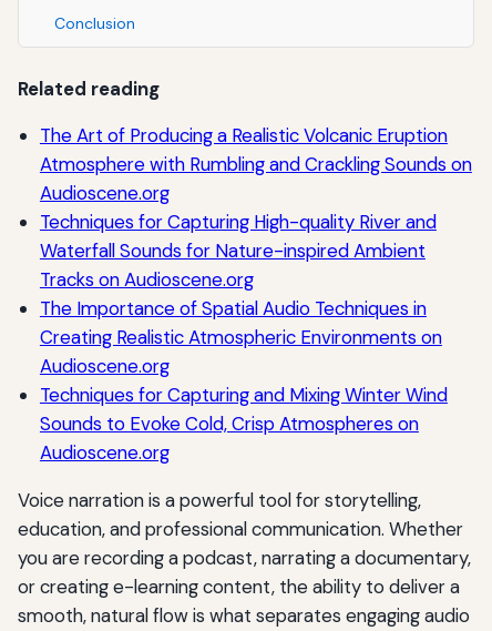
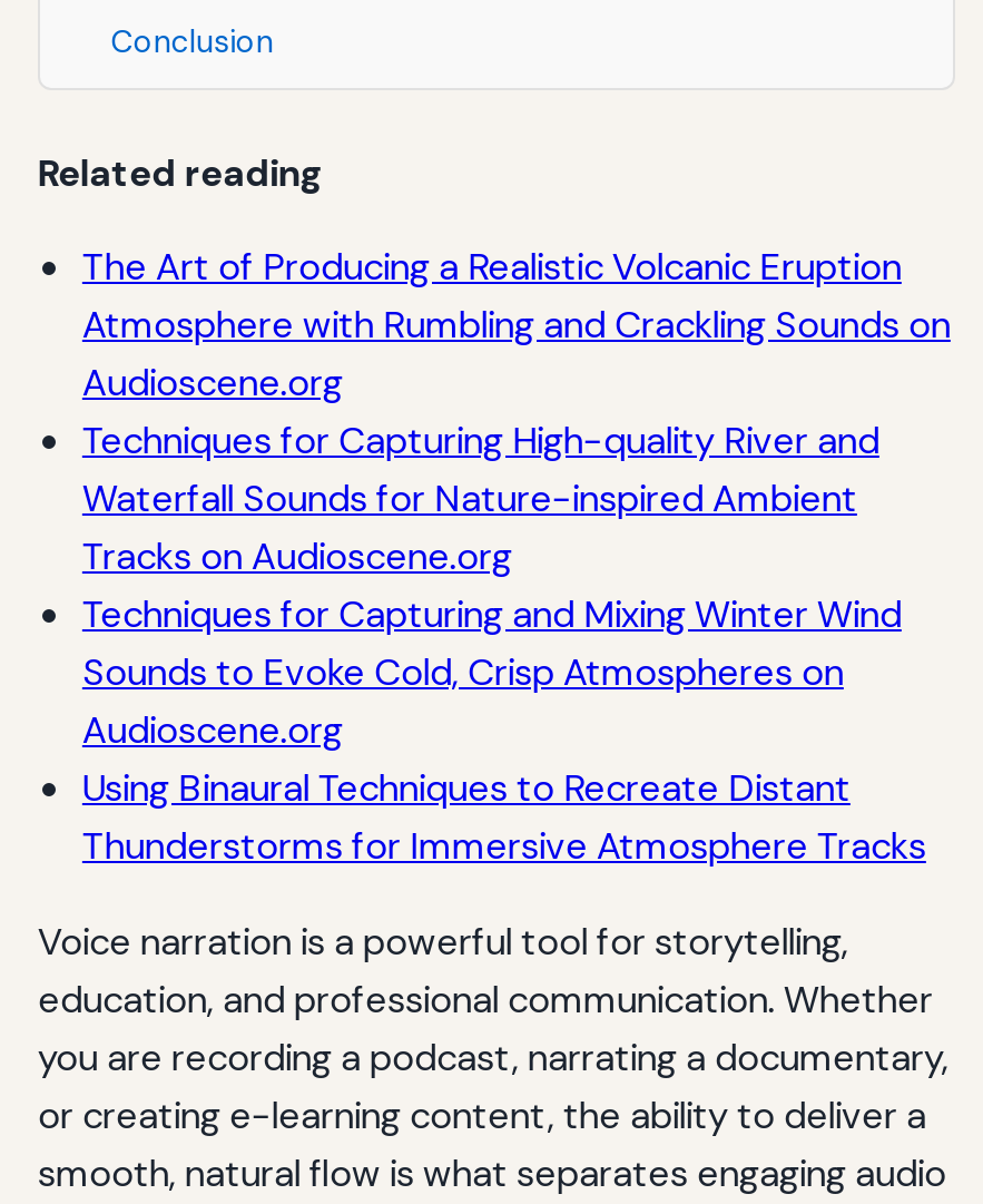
- The Importance of Spatial Audio Techniques in
- Creating Realistic Atmospheric Environments on
- Audioscene.org

moved up: Techniques for Capturing and Mixing Winter Wind | Sounds to Evoke Cold, Crisp Atmospheres on | Audioscene.org

+ Using Binaural Techniques to Recreate Distant
+ Thunderstorms for Immersive Atmosphere Tracks
